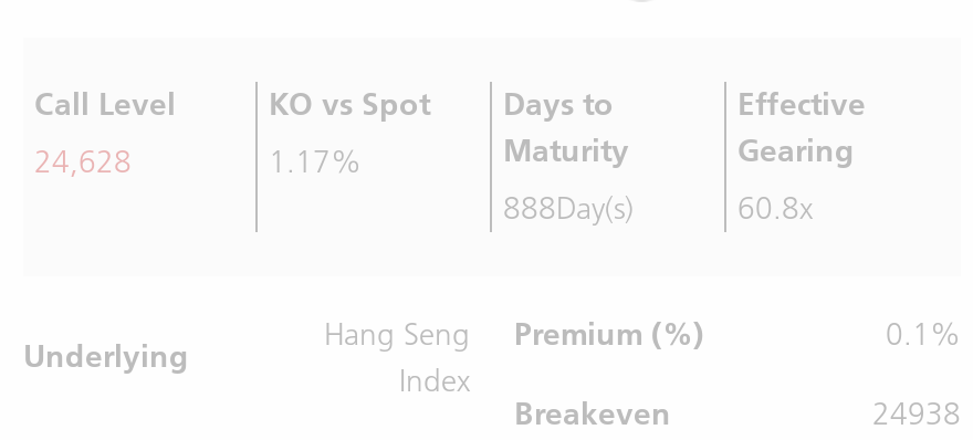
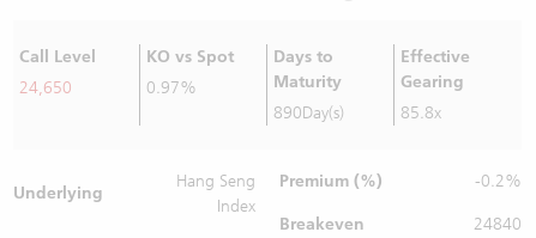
- 24,628
+ 24,650

- 1.17%
+ 0.97%

- 888Day(s)
+ 890Day(s)

- 60.8x
+ 85.8x

- 0.1%
+ -0.2%

- 24938
+ 24840
